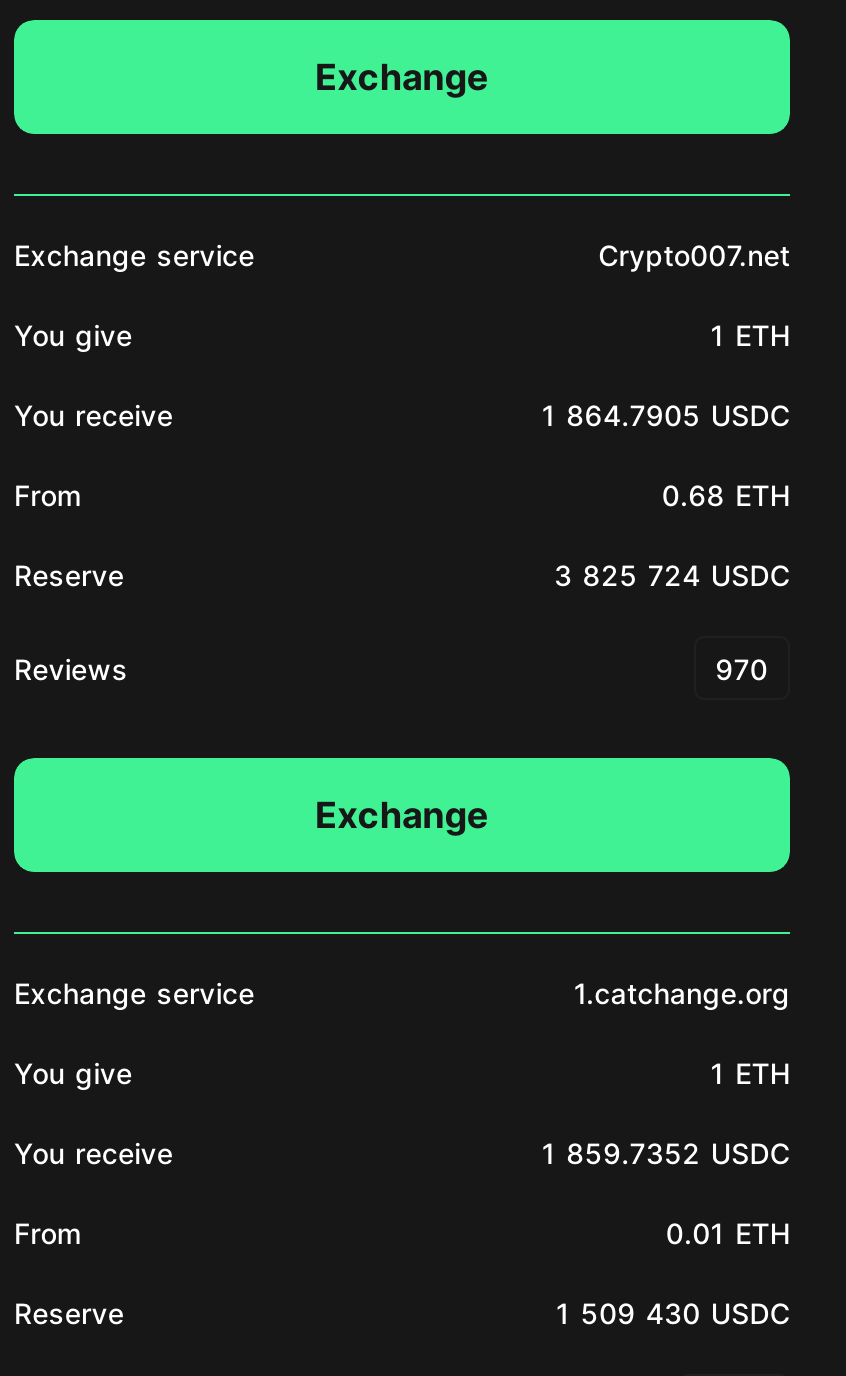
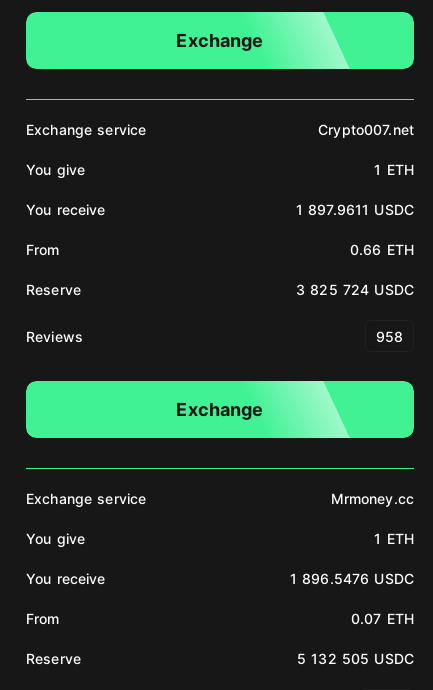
moved down: [image]

- 1 864.7905 USDC
+ 1 897.9611 USDC

- 0.68 ETH
+ 0.66 ETH

- 970
+ 958

moved up: [image]

- 1.catchange.org
+ Mrmoney.cc

- 1 859.7352 USDC
+ 1 896.5476 USDC

- 0.01 ETH
+ 0.07 ETH

- 1 509 430 USDC
+ 5 132 505 USDC
